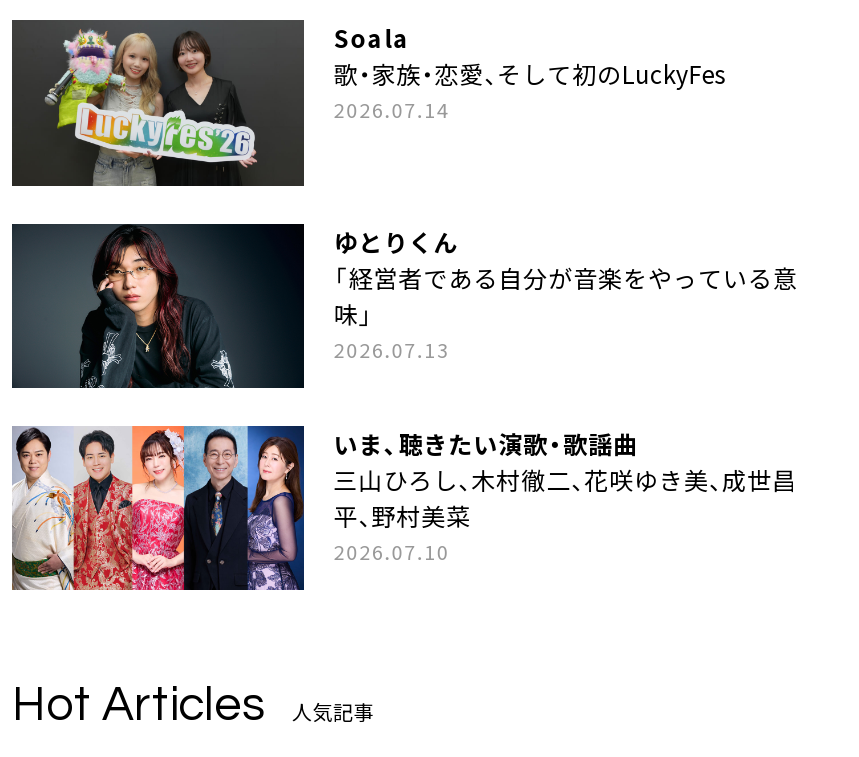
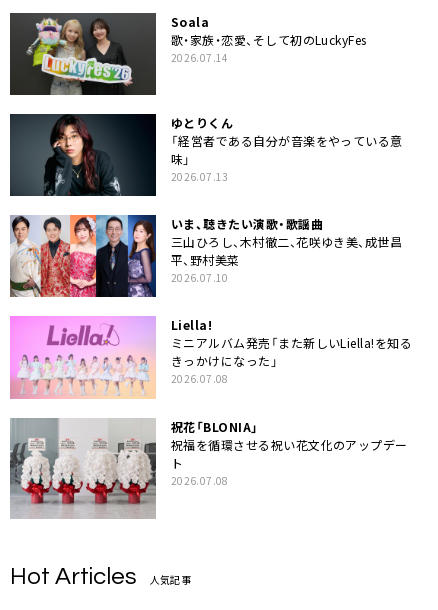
+ [image]
+ Liella!
+ ミニアルバム発売「また新しいLiella!を知る
+ きっかけになった」
+ 2026.07.08
+ 祝花「BLONIA」
+ 祝福を循環させる祝い花文化のアップデー
+ ト
+ 2026.07.08

+ [image]
